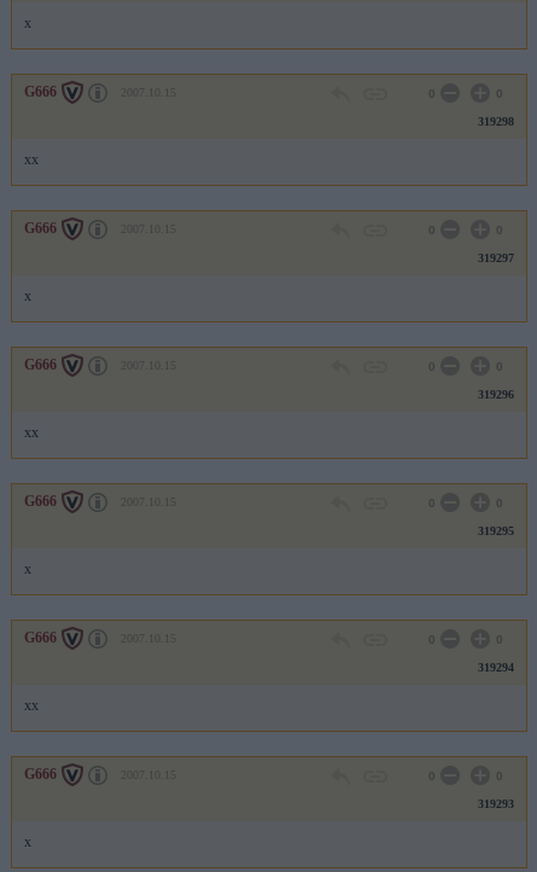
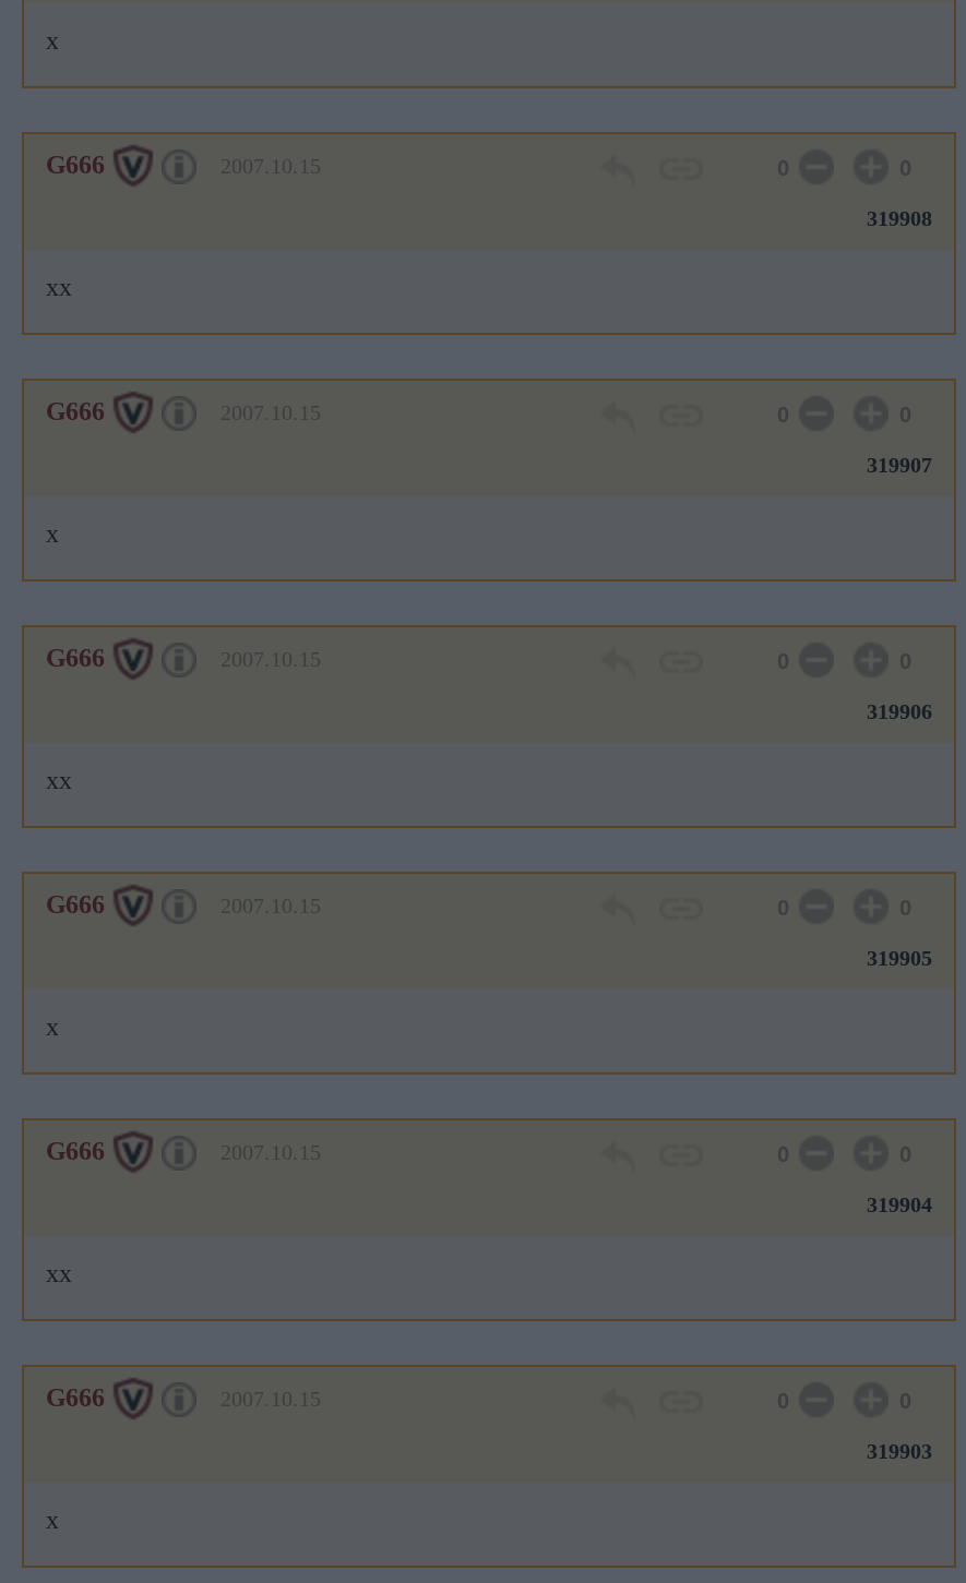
- 319298
+ 319908

- 319297
+ 319907

- 319296
+ 319906

- 319295
+ 319905

- 319294
+ 319904

- 319293
+ 319903
